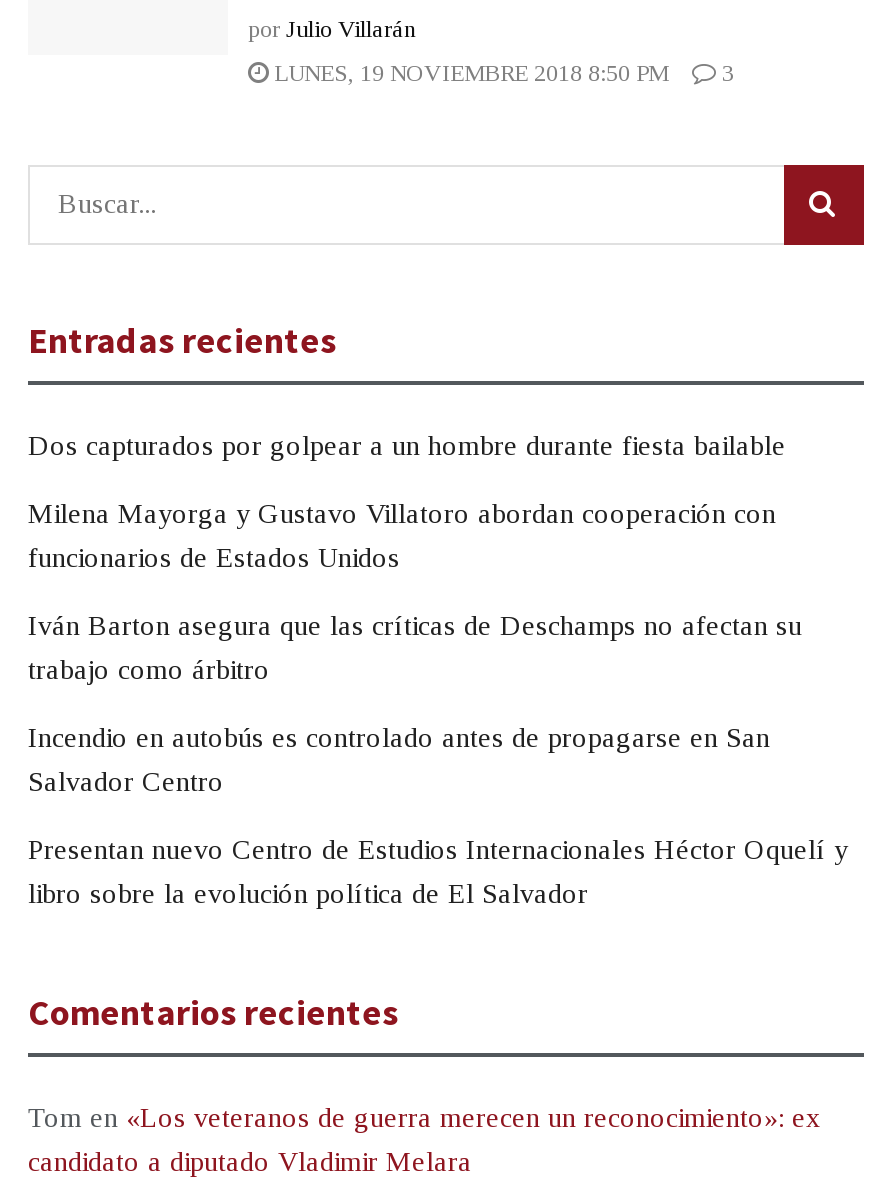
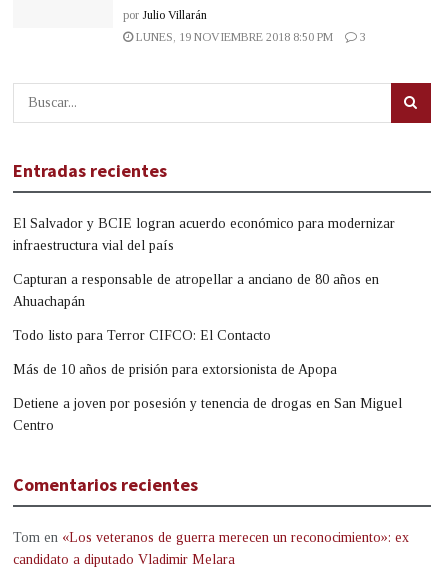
- Dos capturados por golpear a un hombre durante fiesta bailable
- Milena Mayorga y Gustavo Villatoro abordan cooperación con
- funcionarios de Estados Unidos
- Iván Barton asegura que las críticas de Deschamps no afectan su
- trabajo como árbitro
- Incendio en autobús es controlado antes de propagarse en San
- Salvador Centro
- Presentan nuevo Centro de Estudios Internacionales Héctor Oquelí y
- libro sobre la evolución política de El Salvador
+ El Salvador y BCIE logran acuerdo económico para modernizar
+ infraestructura vial del país
+ Capturan a responsable de atropellar a anciano de 80 años en
+ Ahuachapán
+ Todo listo para Terror CIFCO: El Contacto
+ Más de 10 años de prisión para extorsionista de Apopa
+ Detiene a joven por posesión y tenencia de drogas en San Miguel
+ Centro
